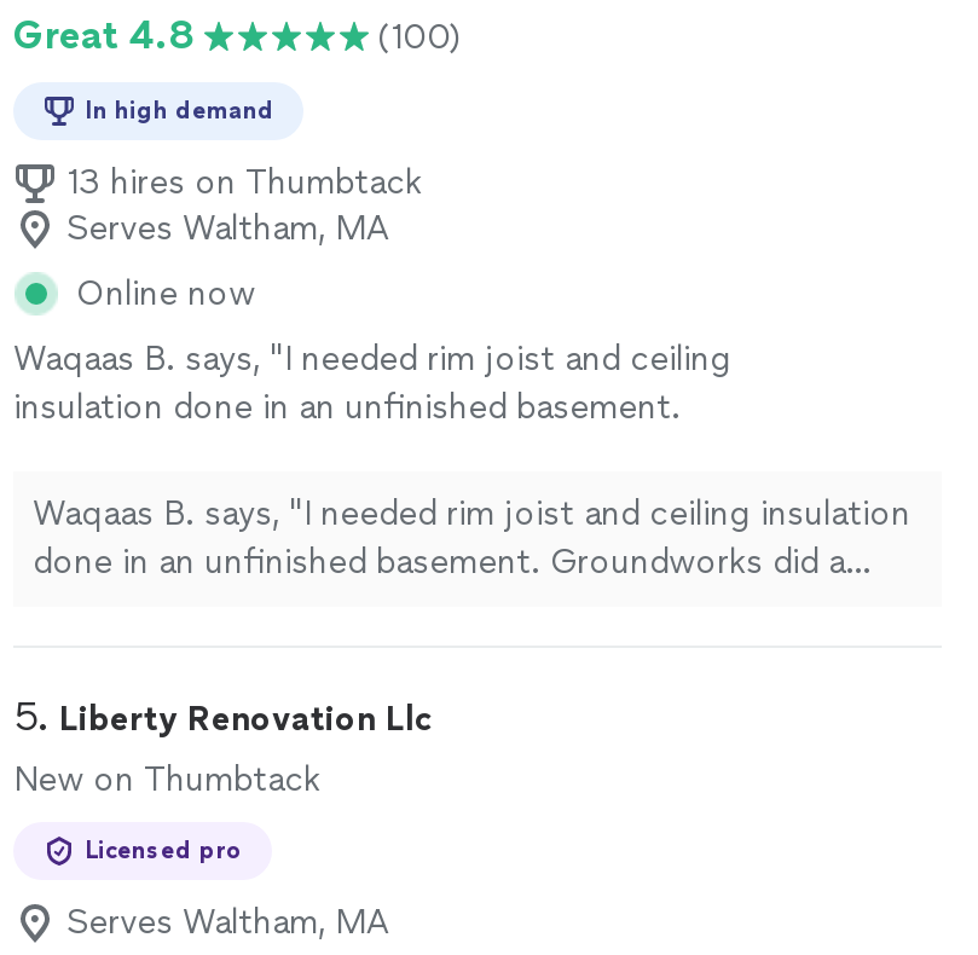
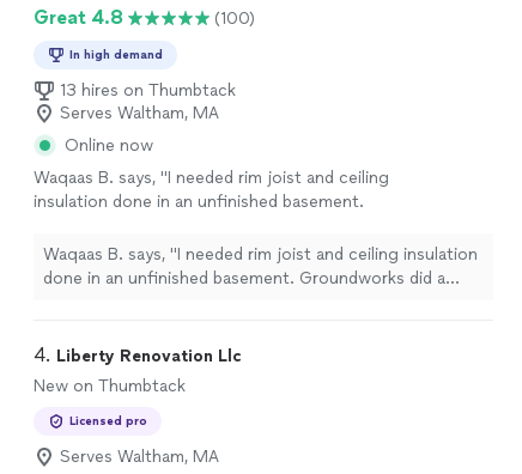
- 5. Liberty Renovation Llc
+ 4. Liberty Renovation Llc
